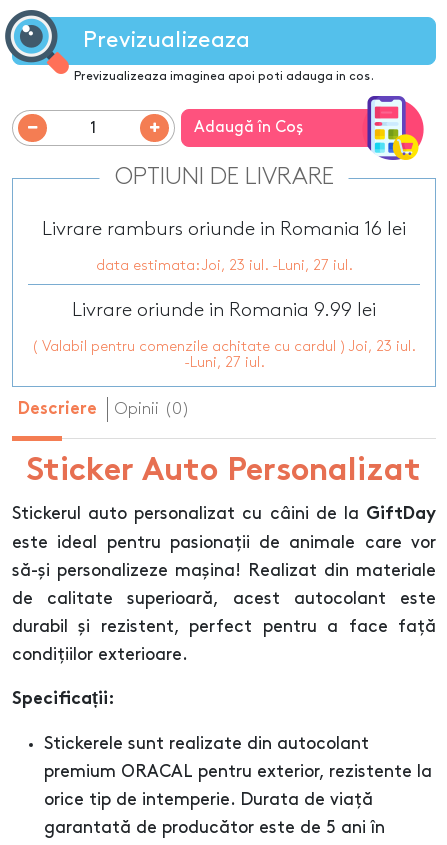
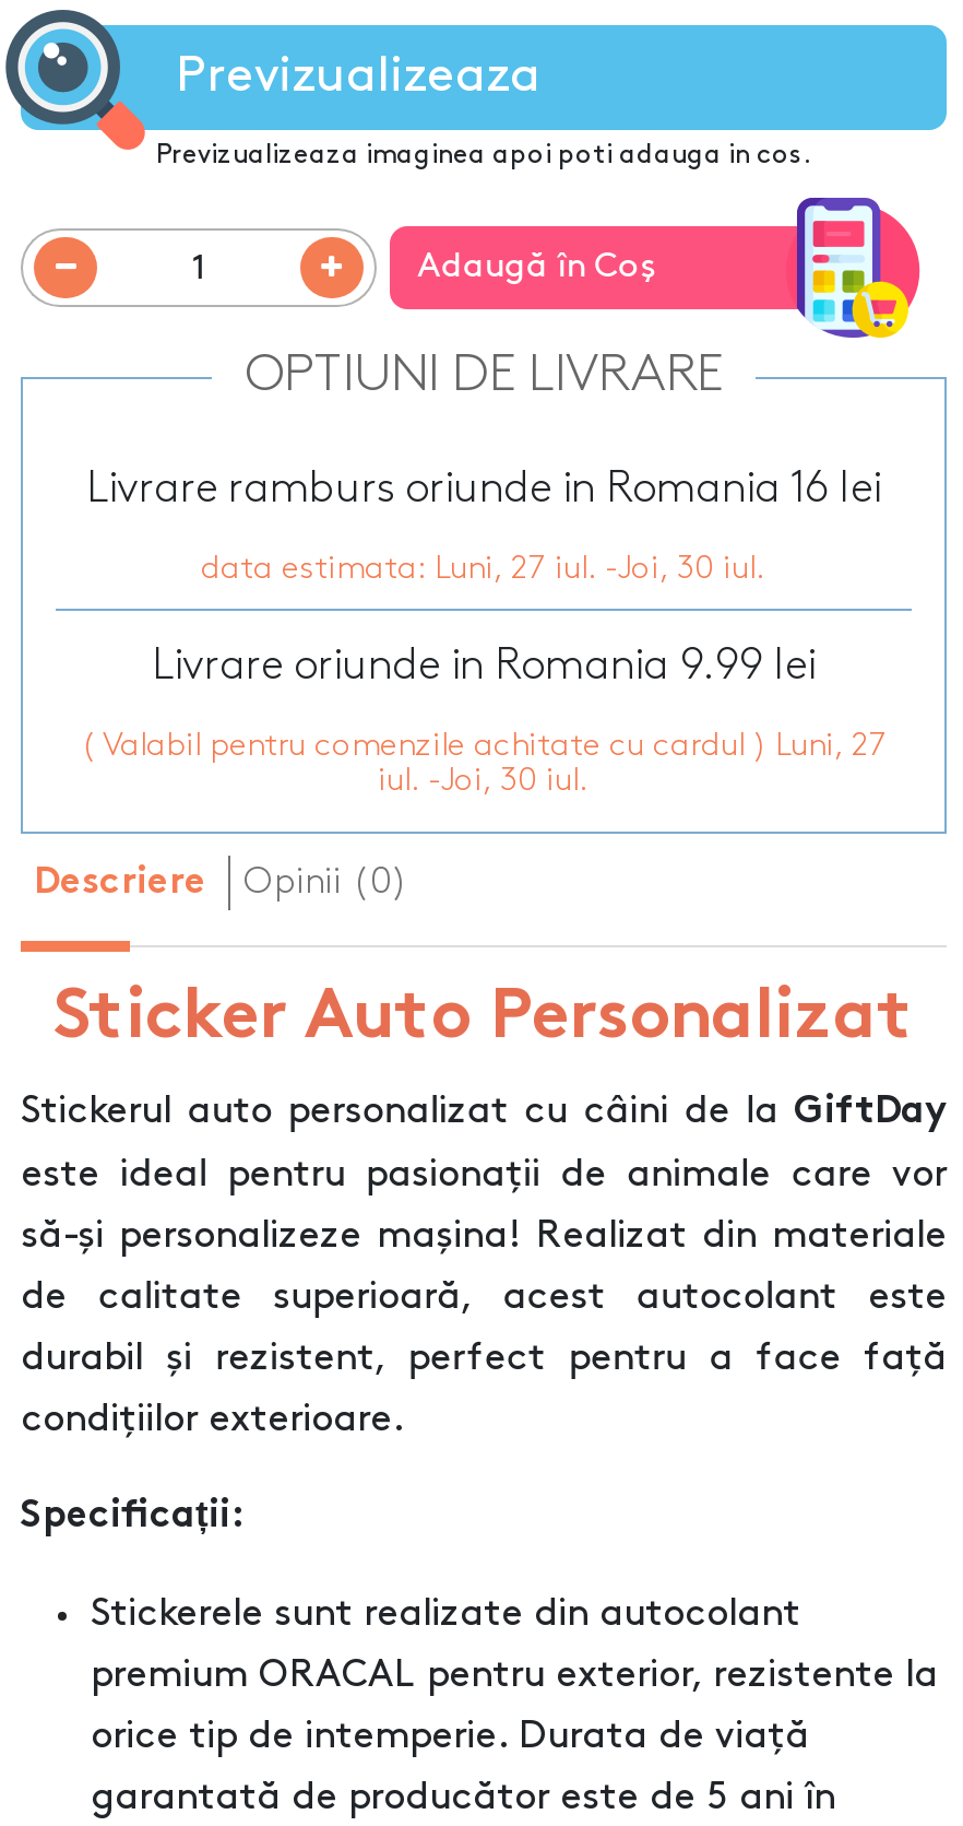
- data estimata: Joi, 23 iul. -Luni, 27 iul.
+ data estimata: Luni, 27 iul. -Joi, 30 iul.

- ( Valabil pentru comenzile achitate cu cardul ) Joi, 23 iul.
- -Luni, 27 iul.
+ ( Valabil pentru comenzile achitate cu cardul ) Luni, 27
+ iul. -Joi, 30 iul.
